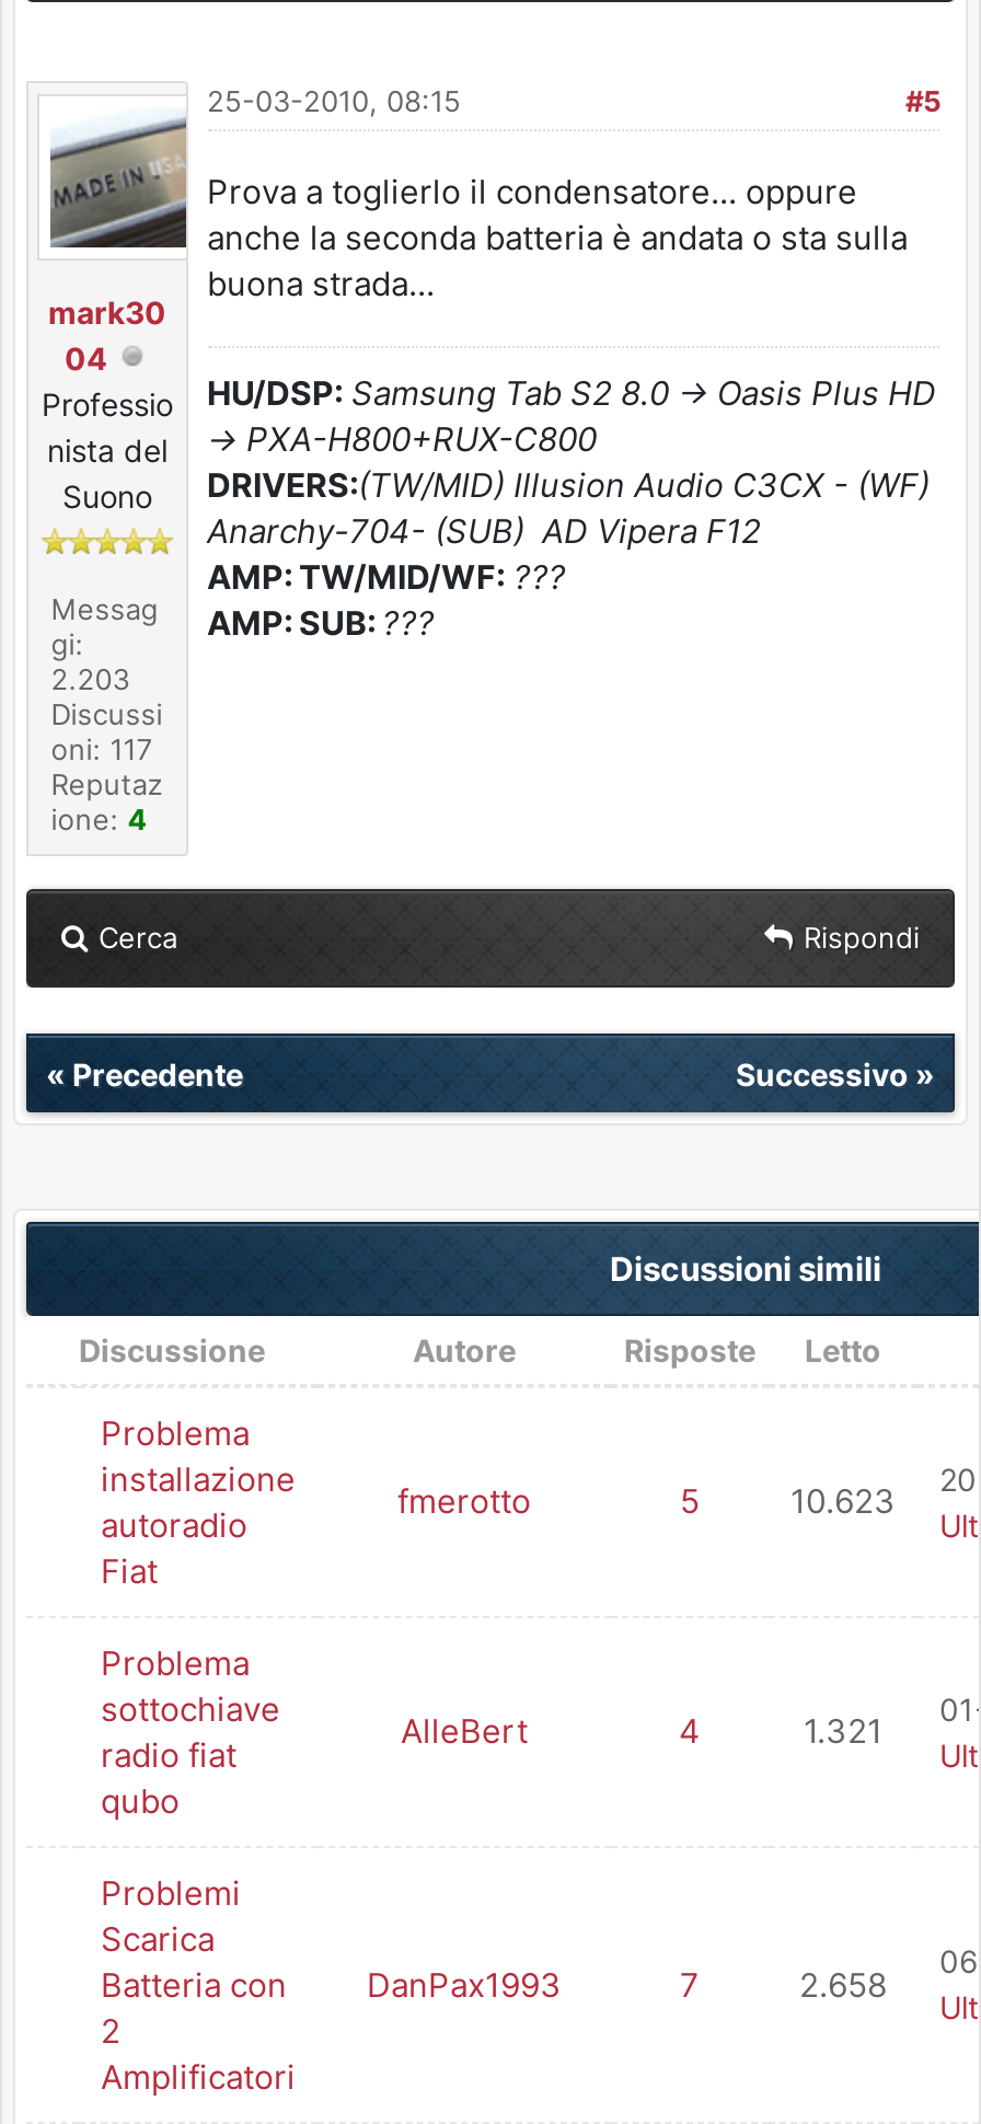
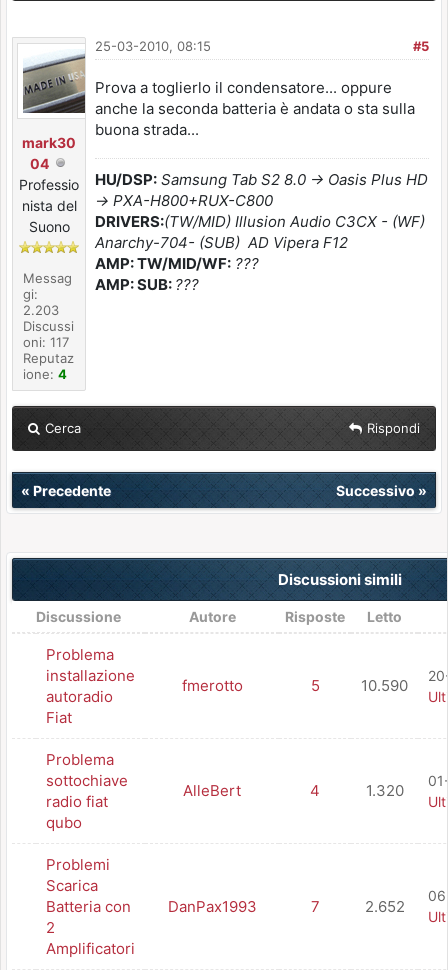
- 10.623
+ 10.590

- 1.321
+ 1.320

- 2.658
+ 2.652
